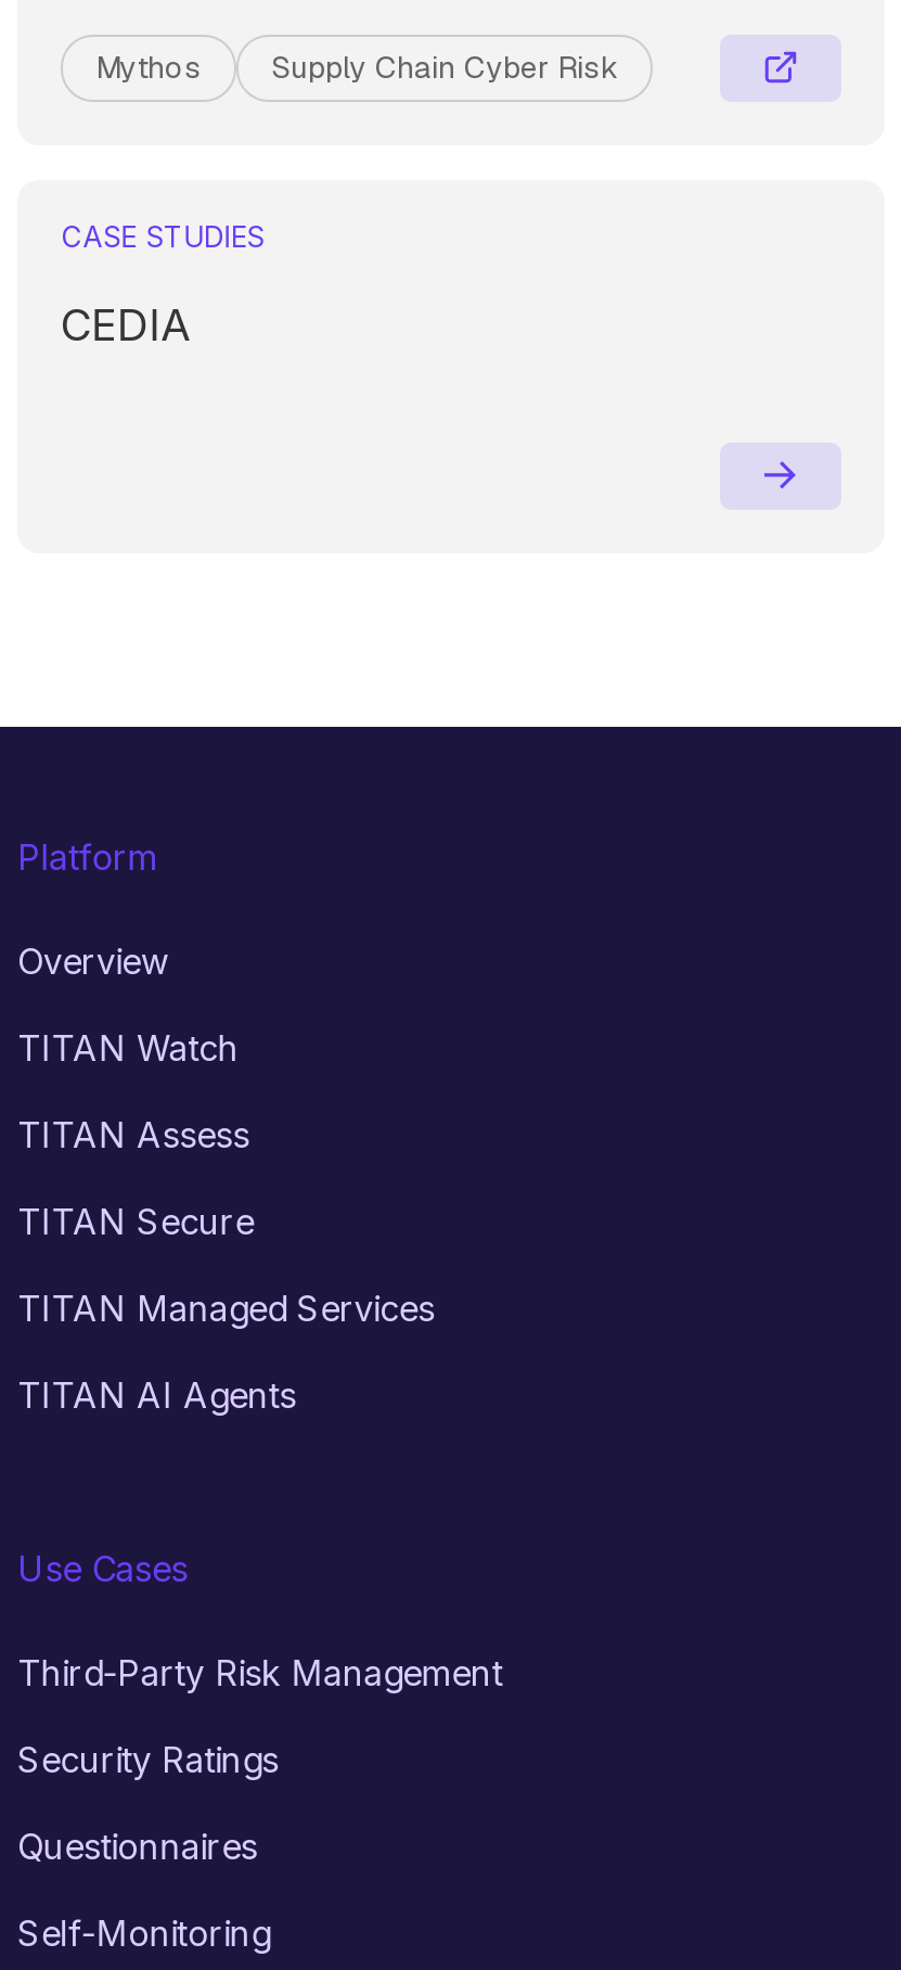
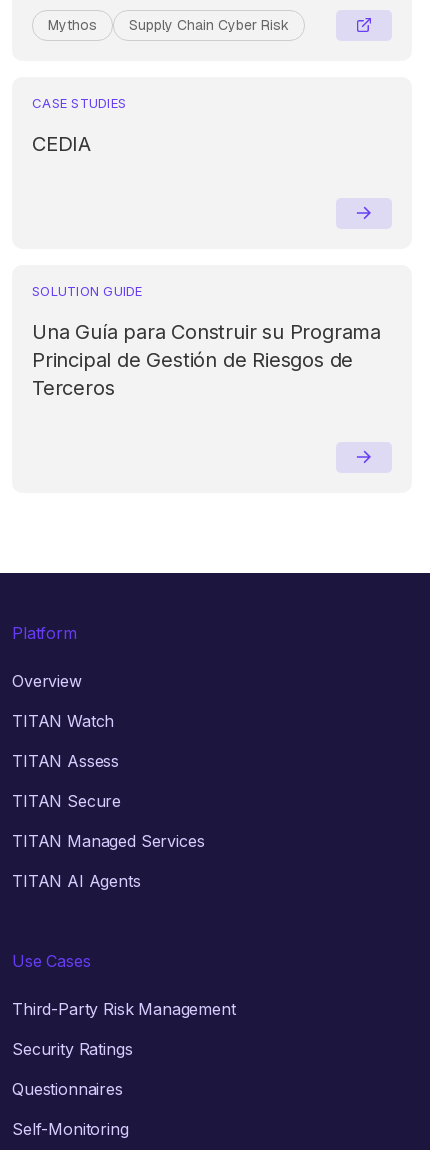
+ SOLUTION GUIDE
+ Una Guía para Construir su Programa
+ Principal de Gestión de Riesgos de
+ Terceros
